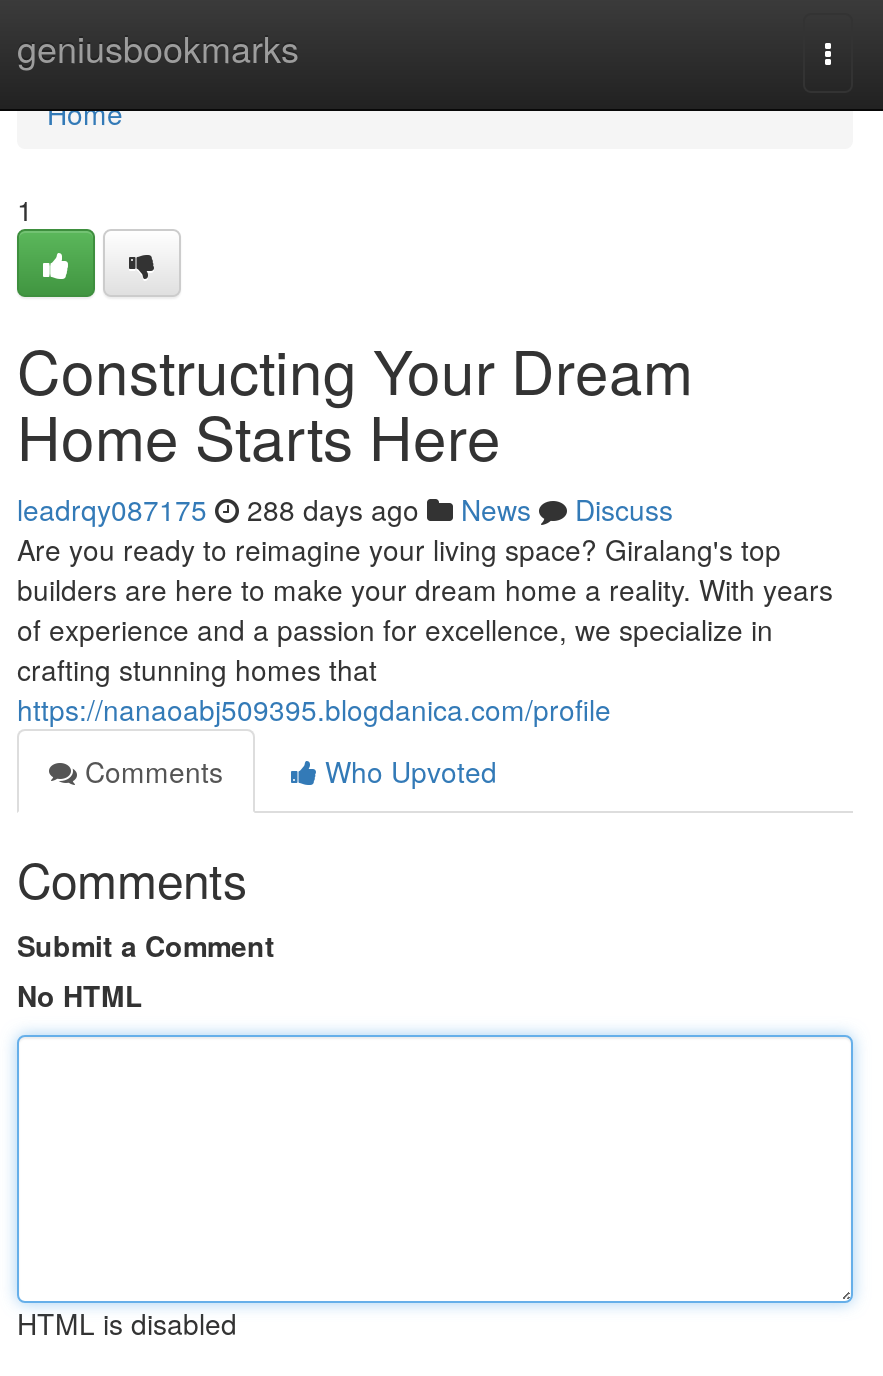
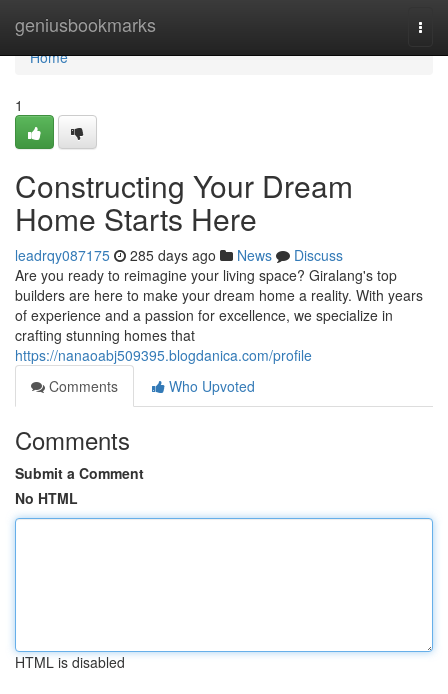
- leadrqy087175 288 days ago News Discuss
+ leadrqy087175 285 days ago News Discuss
